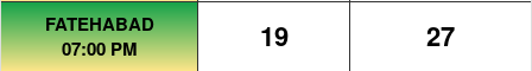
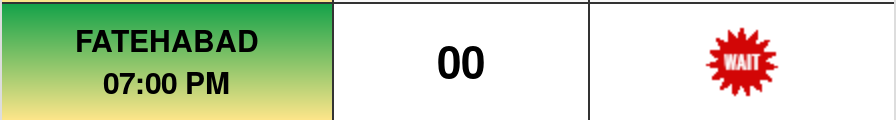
- 19
- 27
+ 00
